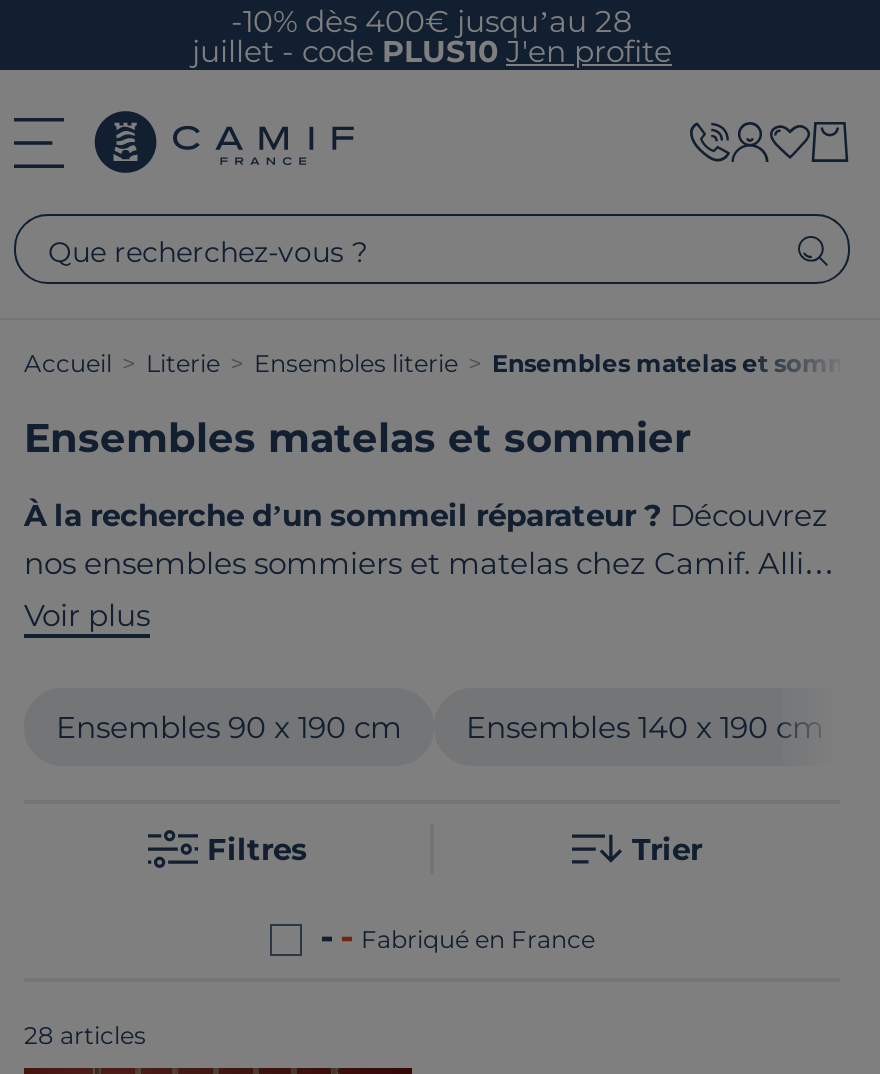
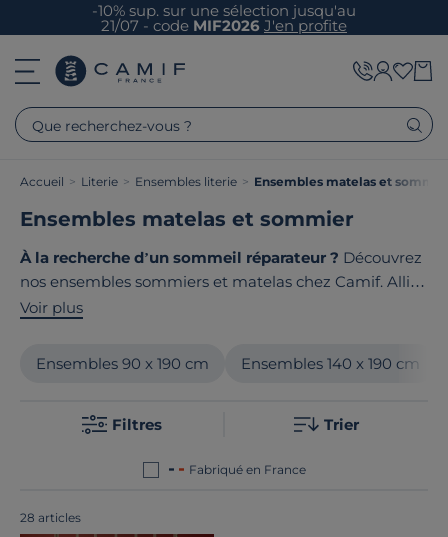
- -10% dès 400€ jusqu’au 28
- juillet - codePLUS10 J'en profite
+ -10% sup. sur une sélection jusqu'au
+ 21/07 - codeMIF2026 J'en profite
